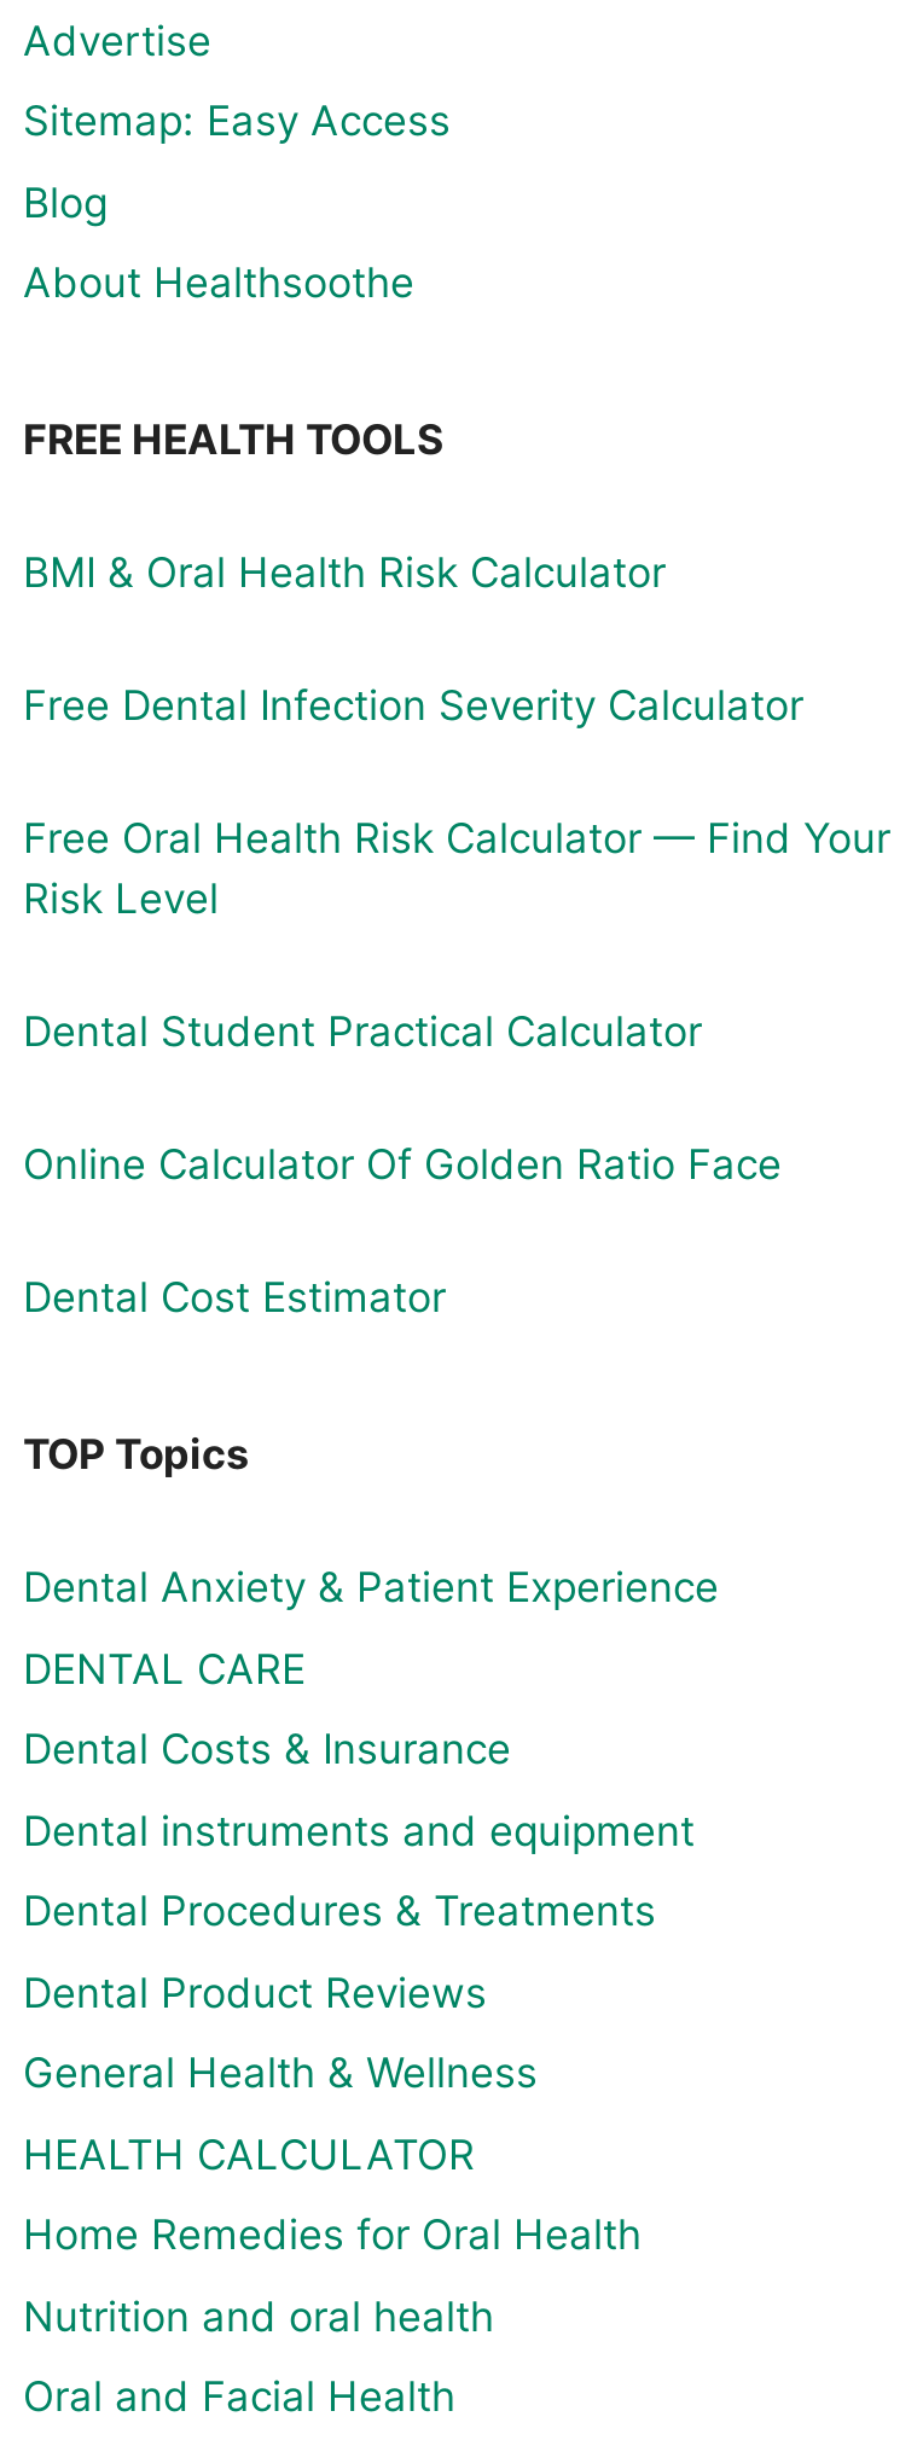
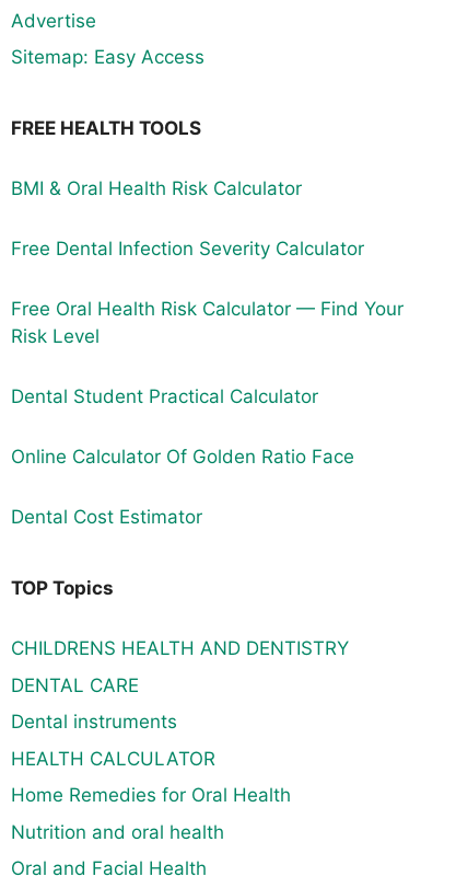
- Blog
- About Healthsoothe

- Dental Anxiety & Patient Experience
+ CHILDRENS HEALTH AND DENTISTRY

- Dental Costs & Insurance
- Dental instruments and equipment
- Dental Procedures & Treatments
- Dental Product Reviews
- General Health & Wellness
+ Dental instruments
